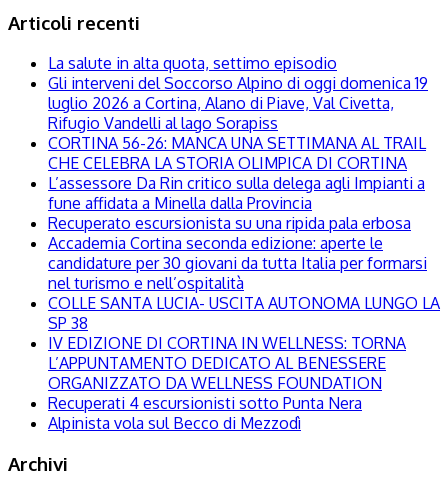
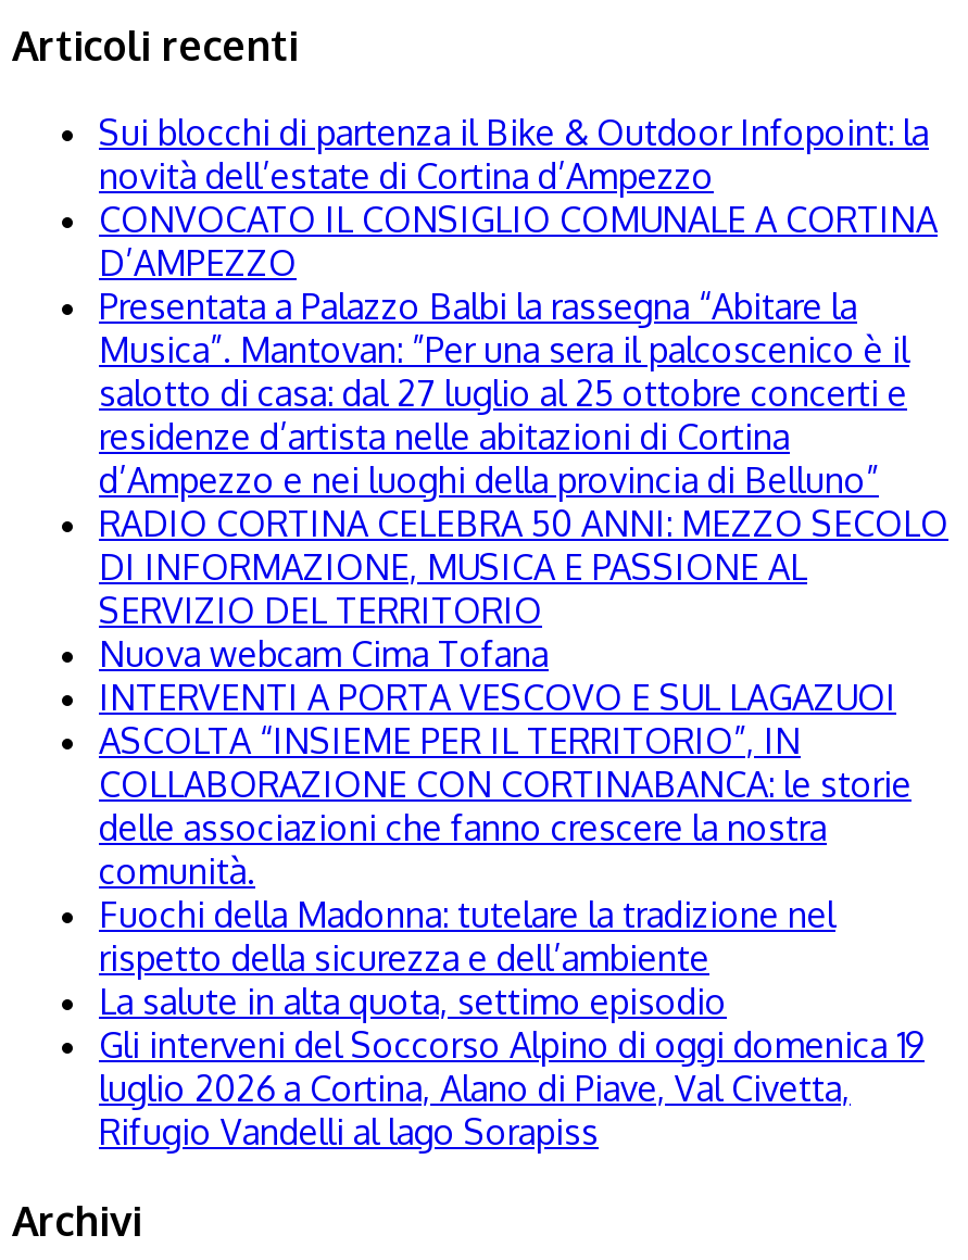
+ Sui blocchi di partenza il Bike & Outdoor Infopoint: la
+ novità dell’estate di Cortina d’Ampezzo
+ CONVOCATO IL CONSIGLIO COMUNALE A CORTINA
+ D’AMPEZZO
+ Presentata a Palazzo Balbi la rassegna “Abitare la
+ Musica”. Mantovan: ”Per una sera il palcoscenico è il
+ salotto di casa: dal 27 luglio al 25 ottobre concerti e
+ residenze d’artista nelle abitazioni di Cortina
+ d’Ampezzo e nei luoghi della provincia di Belluno”
+ RADIO CORTINA CELEBRA 50 ANNI: MEZZO SECOLO
+ DI INFORMAZIONE, MUSICA E PASSIONE AL
+ SERVIZIO DEL TERRITORIO
+ Nuova webcam Cima Tofana
+ INTERVENTI A PORTA VESCOVO E SUL LAGAZUOI
+ ASCOLTA “INSIEME PER IL TERRITORIO”, IN
+ COLLABORAZIONE CON CORTINABANCA: le storie
+ delle associazioni che fanno crescere la nostra
+ comunità.
+ Fuochi della Madonna: tutelare la tradizione nel
+ rispetto della sicurezza e dell’ambiente

moved down: La salute in alta quota, settimo episodio | Gli interveni del Soccorso Alpino di oggi domenica 19 | luglio 2026 a Cortina, Alano di Piave, Val Civetta, | Rifugio Vandelli al lago Sorapiss

- CORTINA 56-26: MANCA UNA SETTIMANA AL TRAIL
- CHE CELEBRA LA STORIA OLIMPICA DI CORTINA
- L’assessore Da Rin critico sulla delega agli Impianti a
- fune affidata a Minella dalla Provincia
- Recuperato escursionista su una ripida pala erbosa
- Accademia Cortina seconda edizione: aperte le
- candidature per 30 giovani da tutta Italia per formarsi
- nel turismo e nell’ospitalità
- COLLE SANTA LUCIA- USCITA AUTONOMA LUNGO LA
- SP 38
- IV EDIZIONE DI CORTINA IN WELLNESS: TORNA
- L’APPUNTAMENTO DEDICATO AL BENESSERE
- ORGANIZZATO DA WELLNESS FOUNDATION
- Recuperati 4 escursionisti sotto Punta Nera
- Alpinista vola sul Becco di Mezzodì
